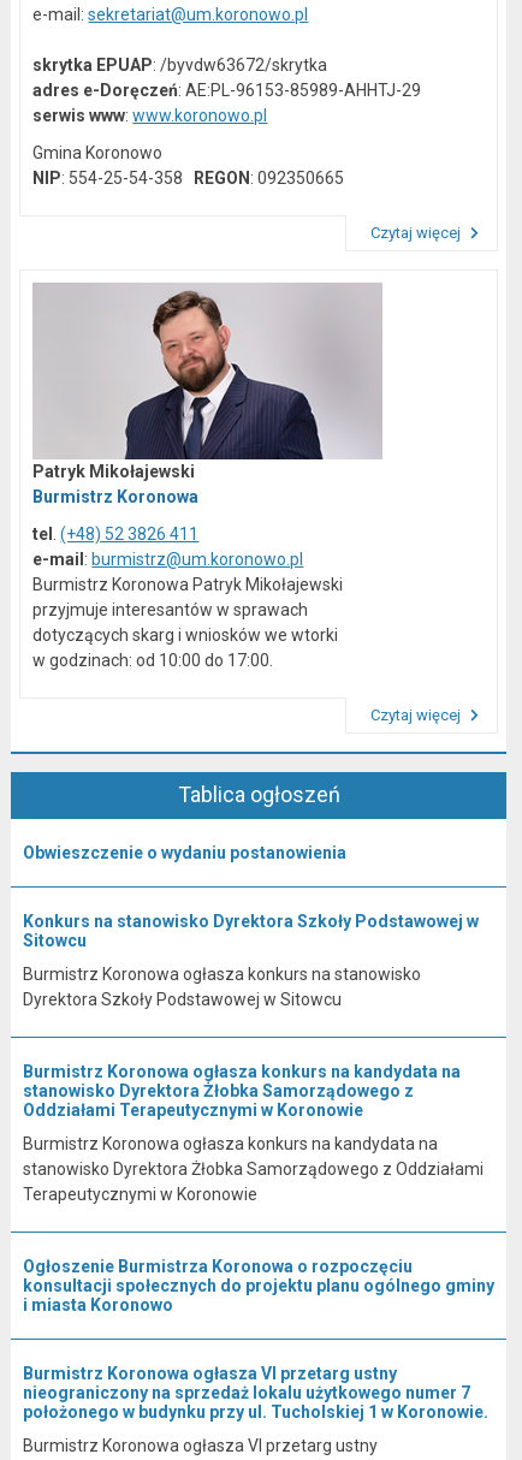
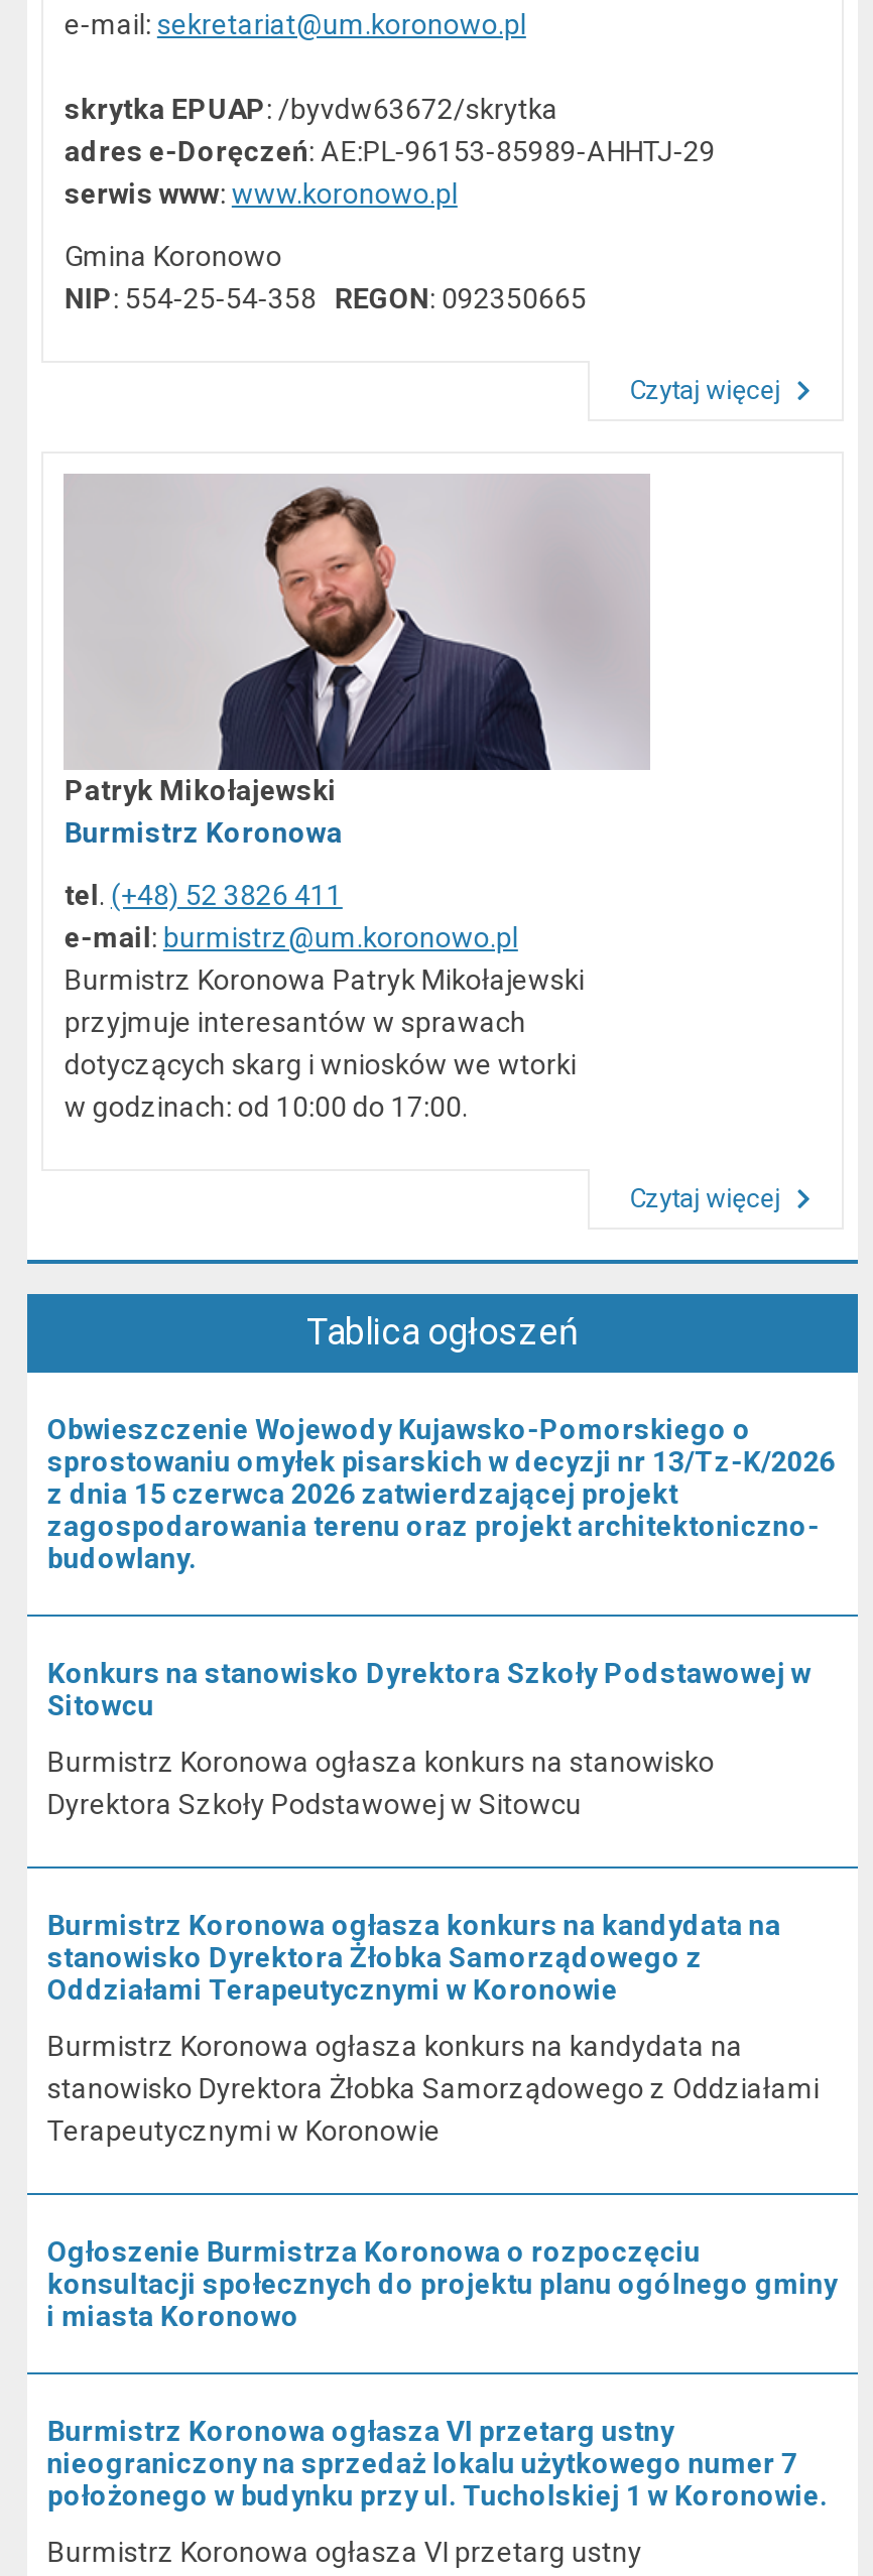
- Obwieszczenie o wydaniu postanowienia
+ Obwieszczenie Wojewody Kujawsko-Pomorskiego o
+ sprostowaniu omyłek pisarskich w decyzji nr 13/Tz-K/2026
+ z dnia 15 czerwca 2026 zatwierdzającej projekt
+ zagospodarowania terenu oraz projekt architektoniczno-
+ budowlany.
